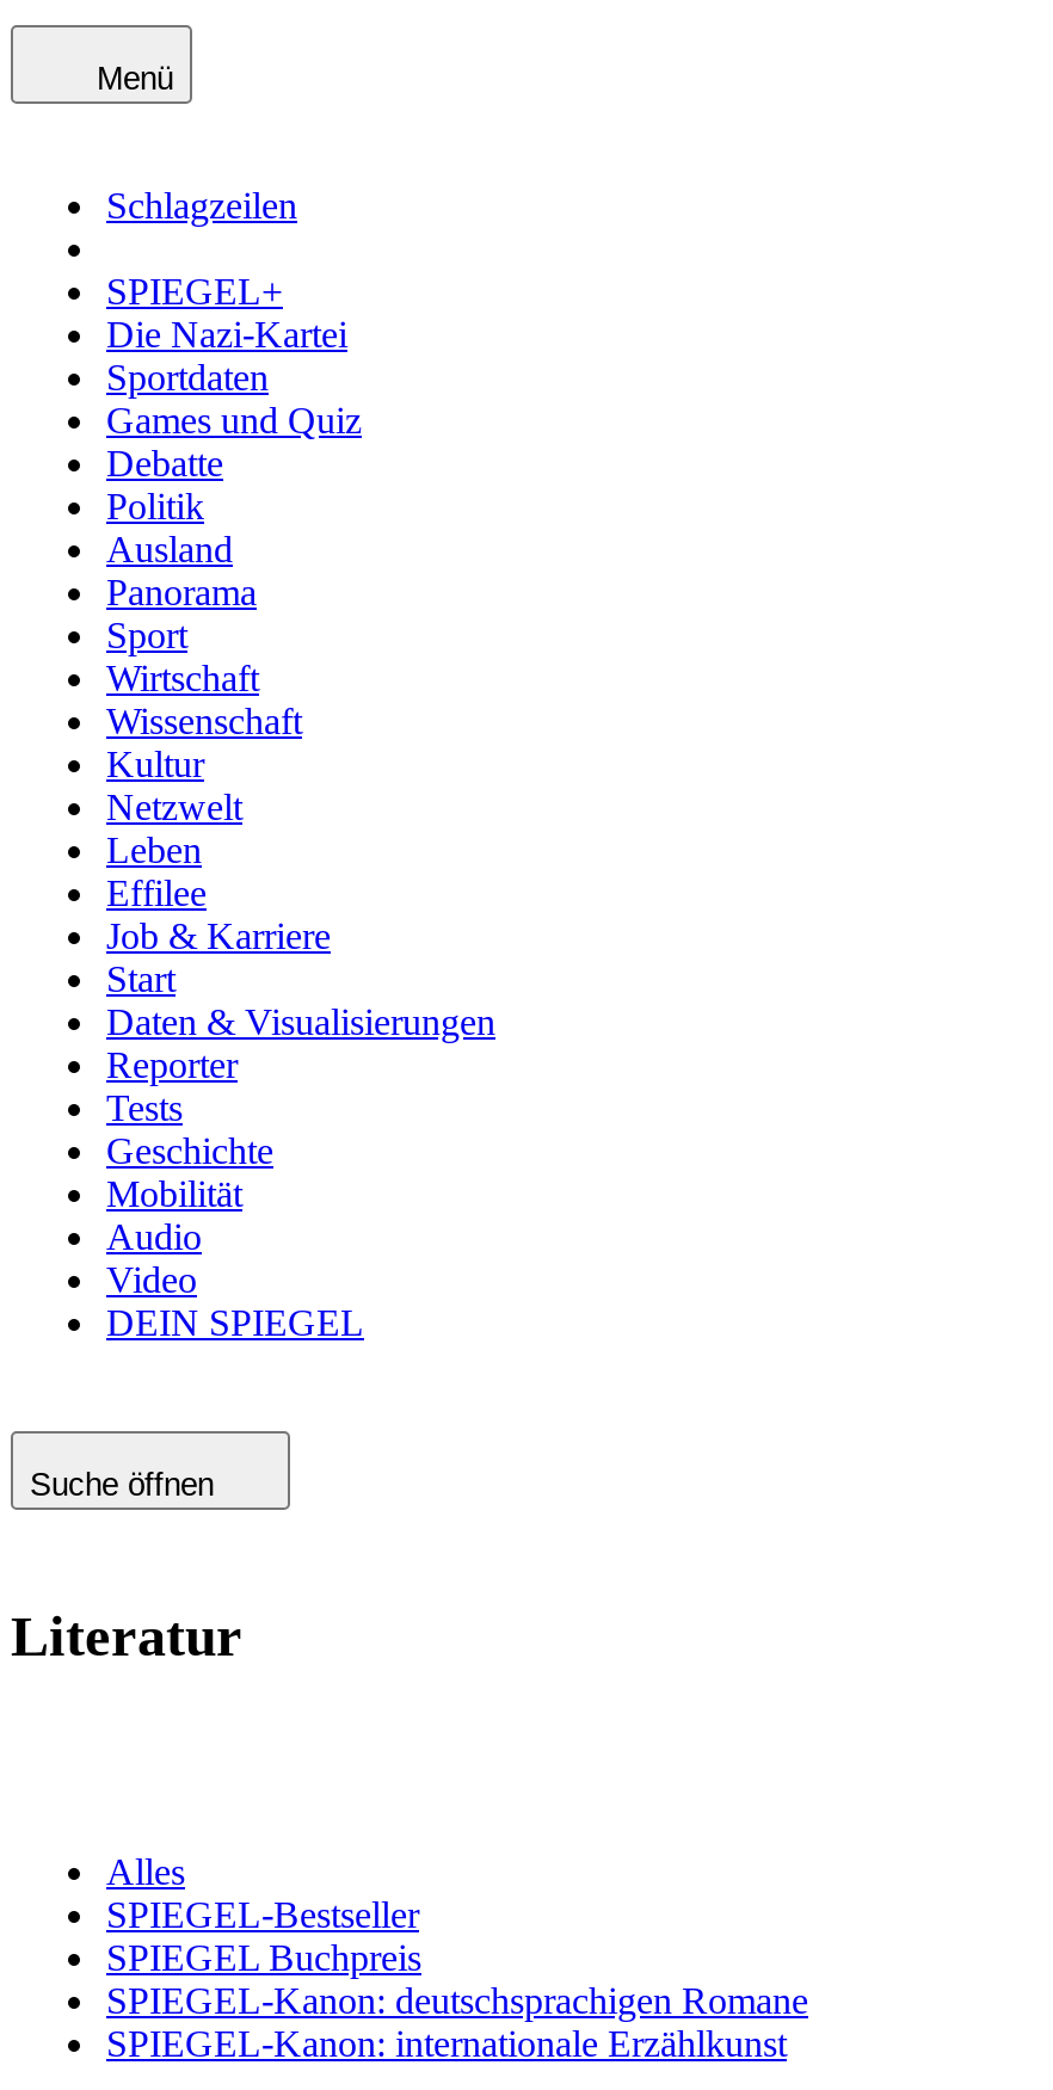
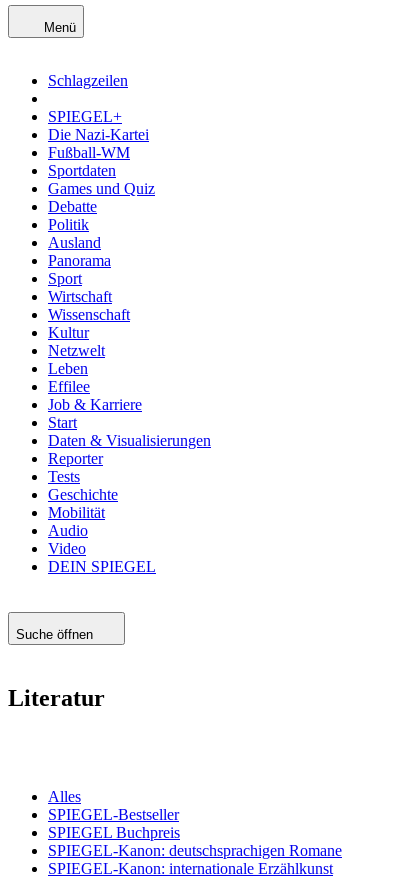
+ Fußball-WM
